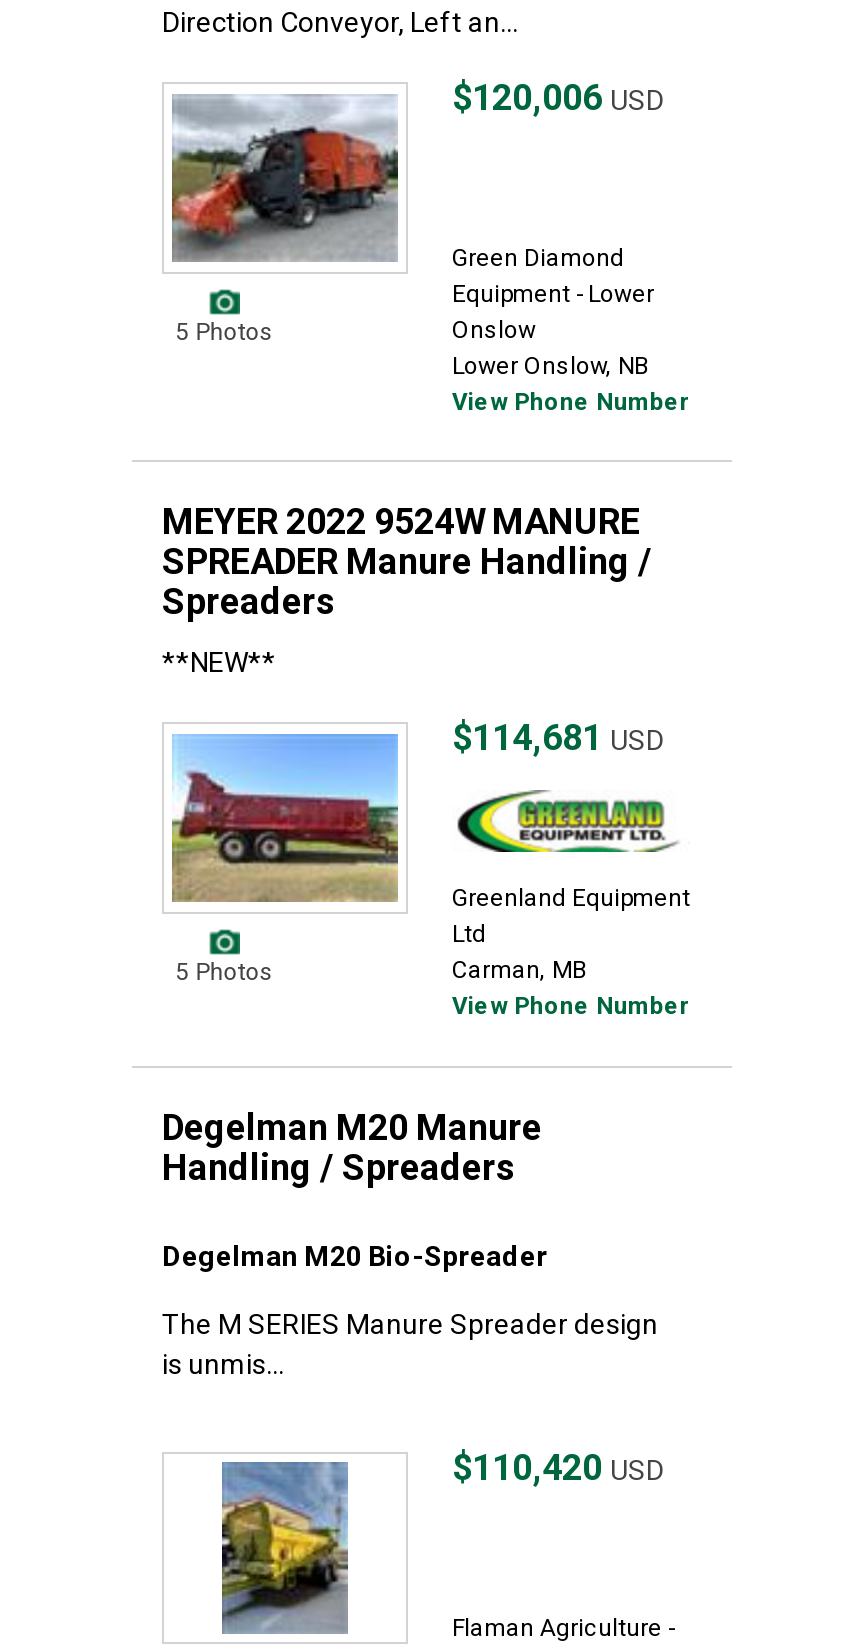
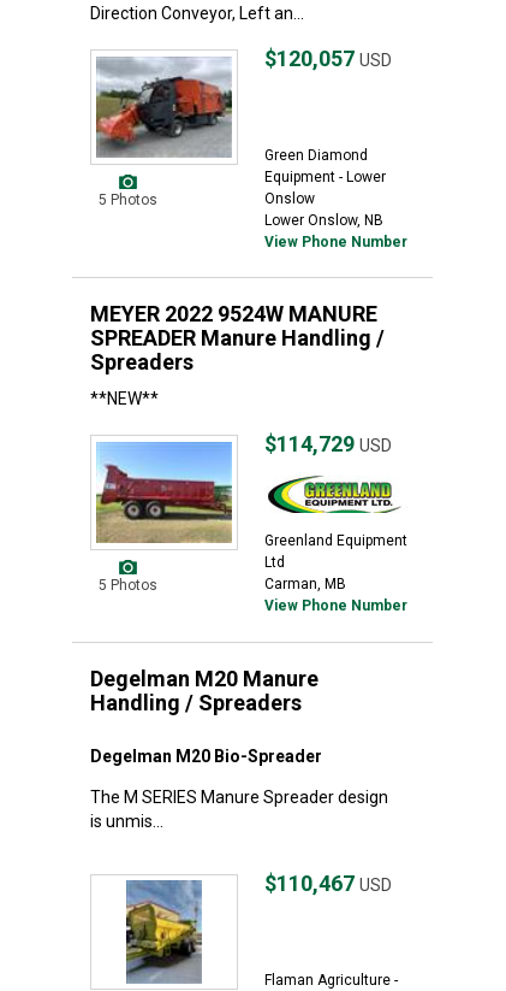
- $120,006 USD
+ $120,057 USD

- $114,681 USD
+ $114,729 USD

- $110,420 USD
+ $110,467 USD
